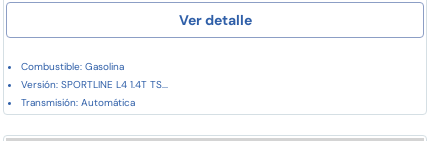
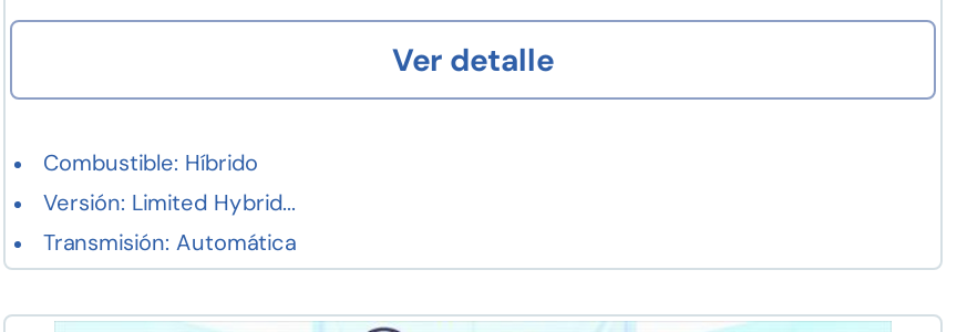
- Combustible: Gasolina
- Versión: SPORTLINE L4 1.4T TS...
+ Combustible: Híbrido
+ Versión: Limited Hybrid...
